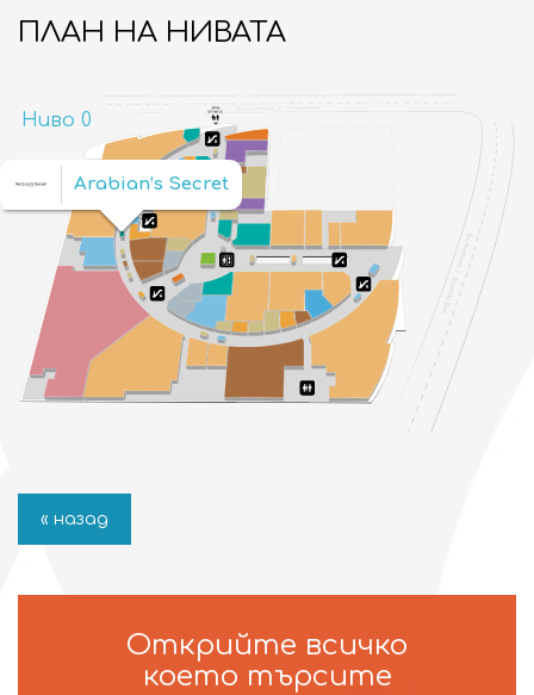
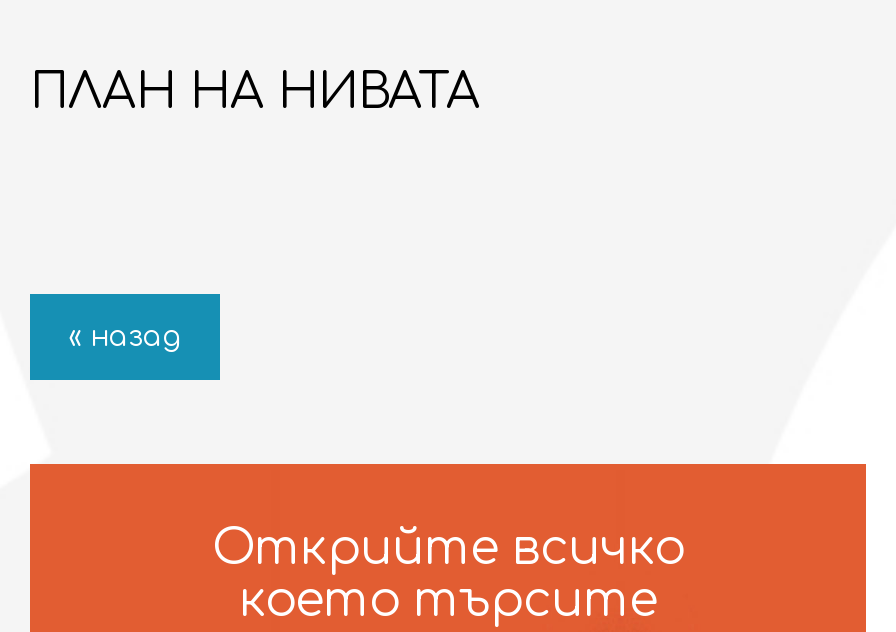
- [image]
- Ниво 0

- Arabian’s Secret
